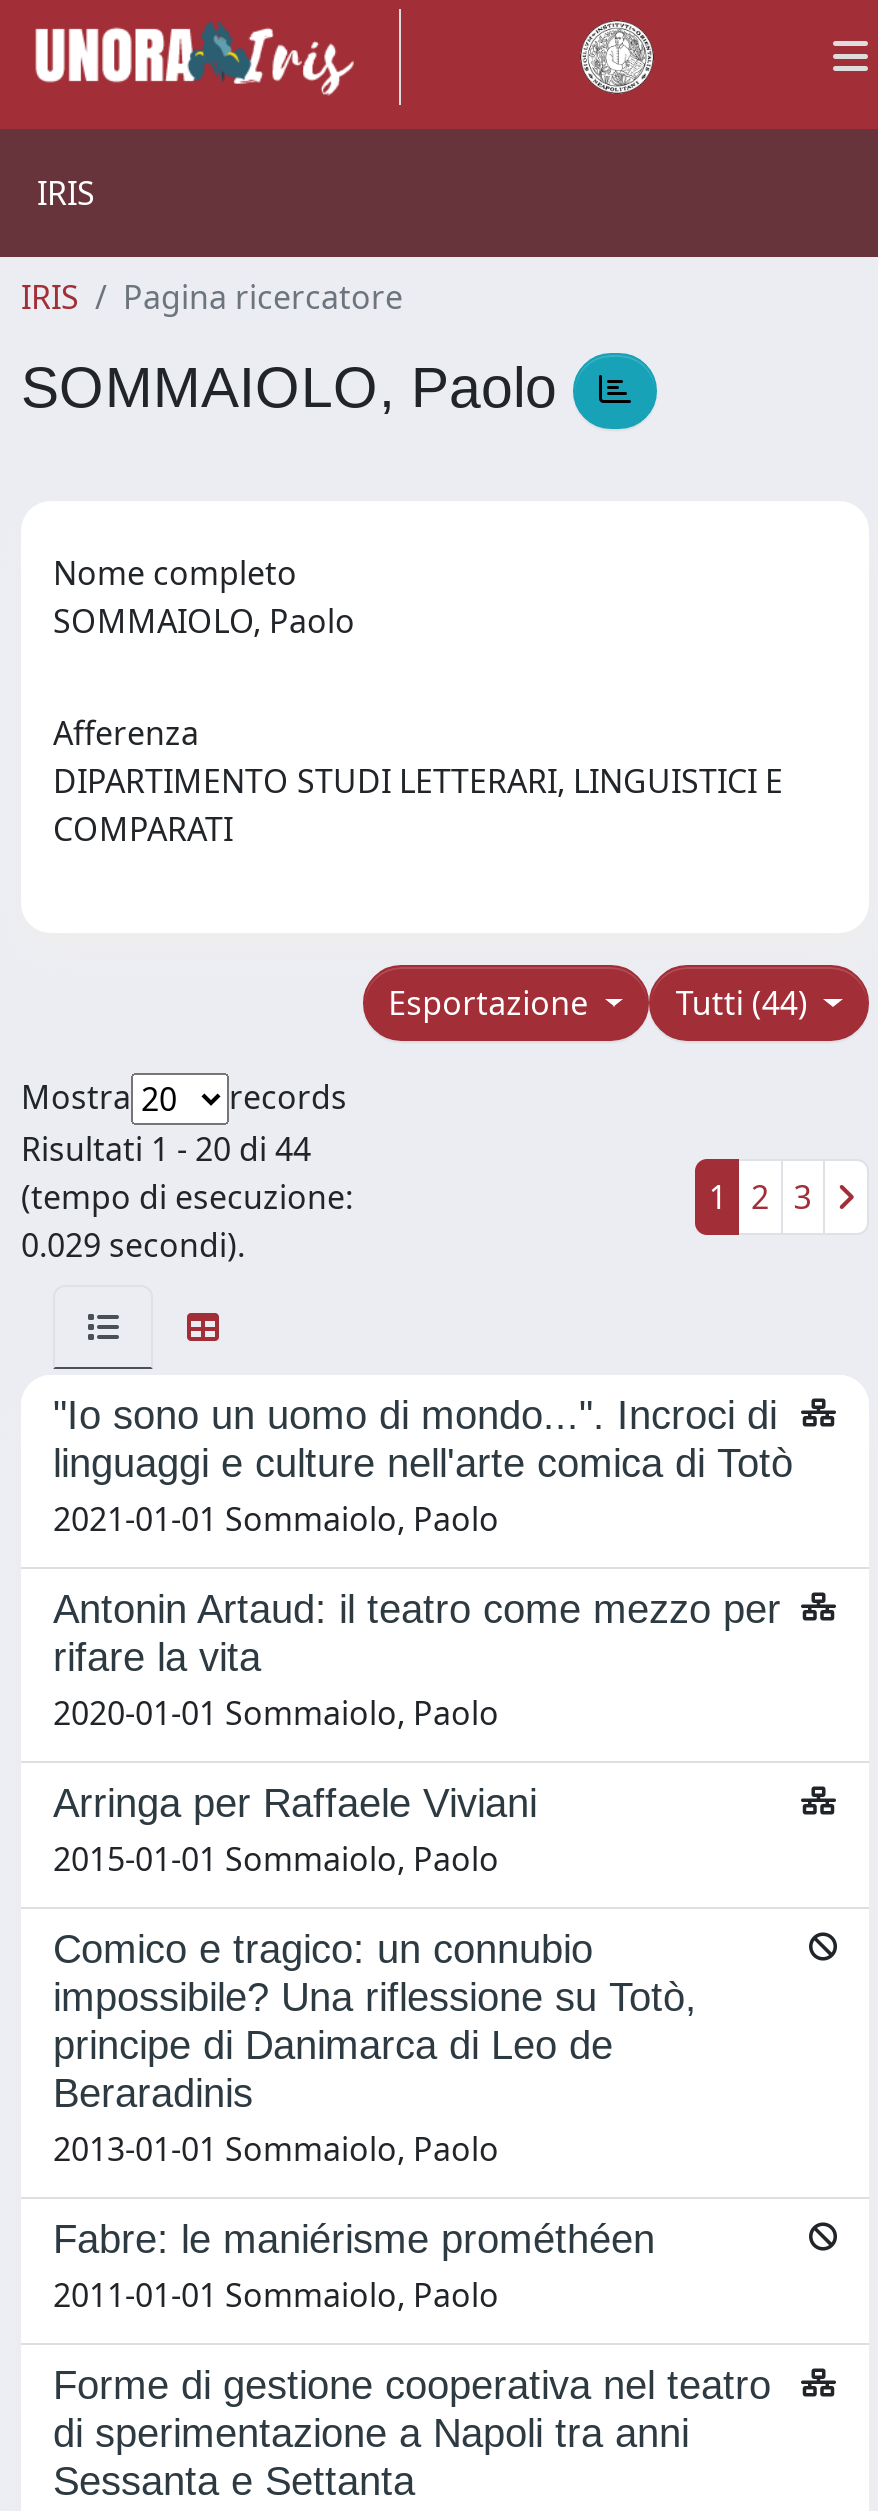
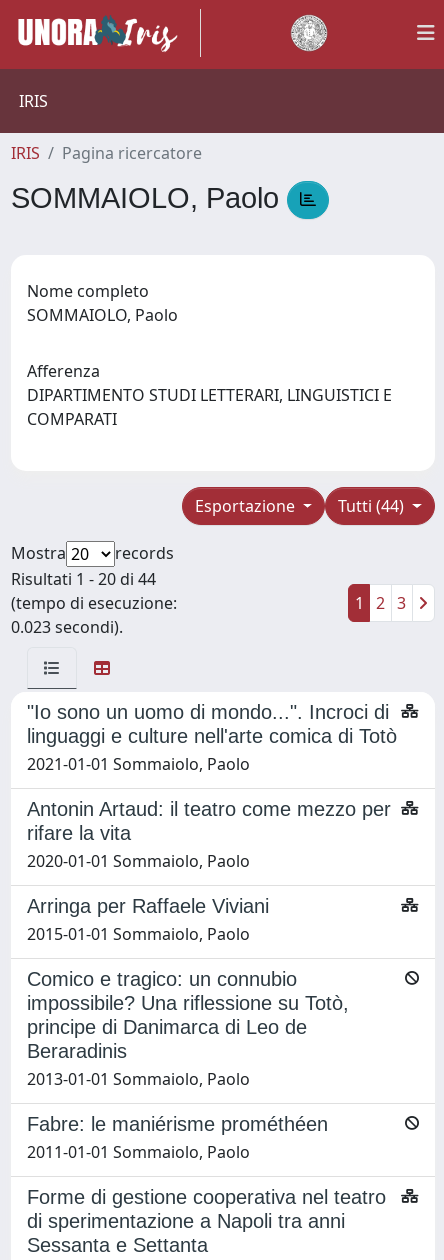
- 0.029 secondi).
+ 0.023 secondi).
